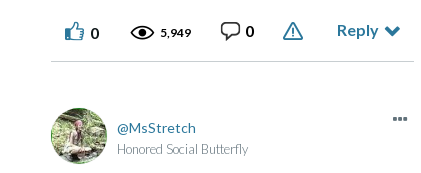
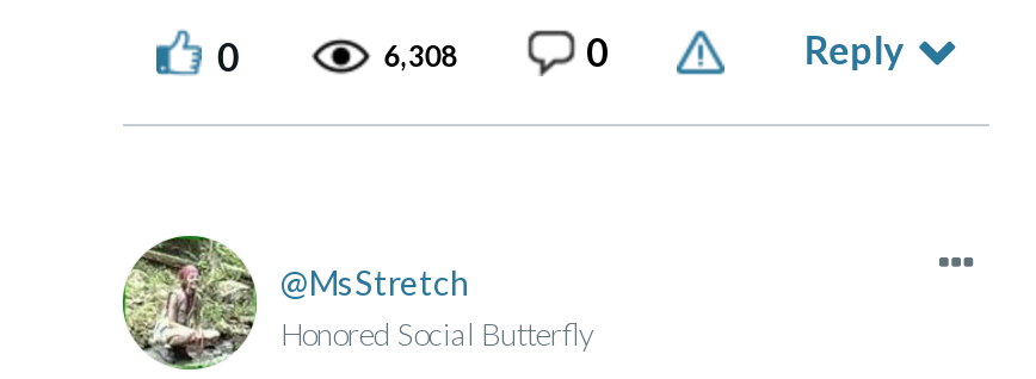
- 5,949
+ 6,308
